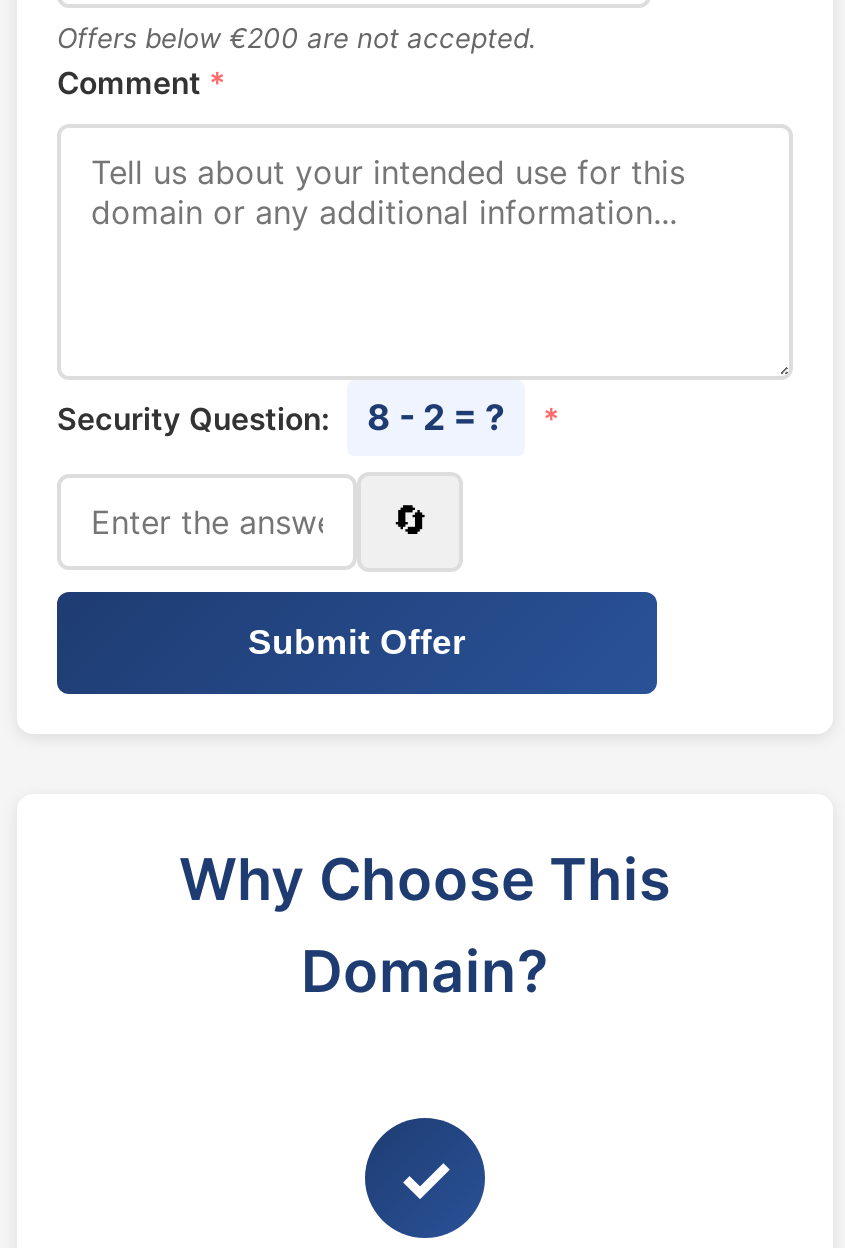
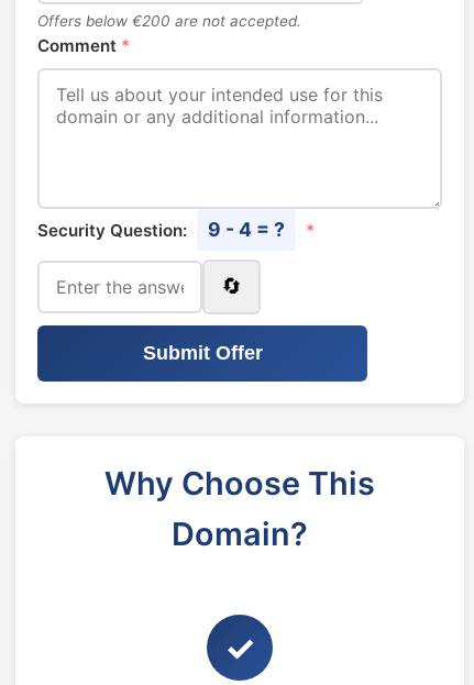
- 8 - 2 = ?
+ 9 - 4 = ?
